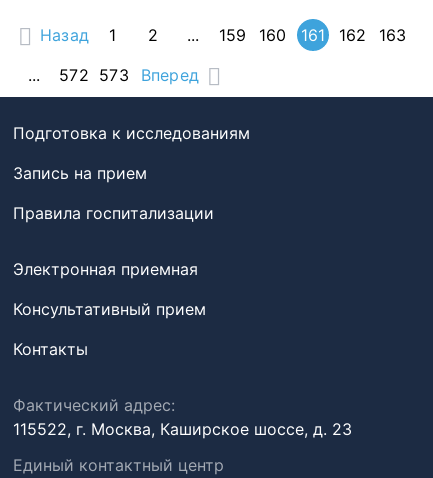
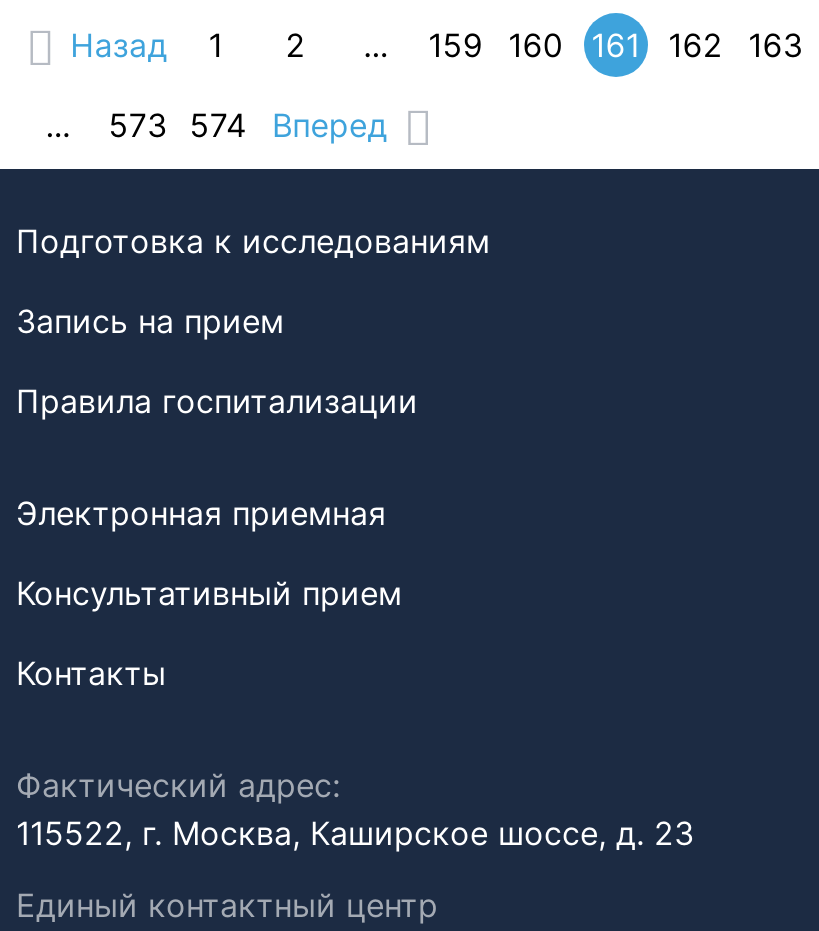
- 572 573
+ 573 574
